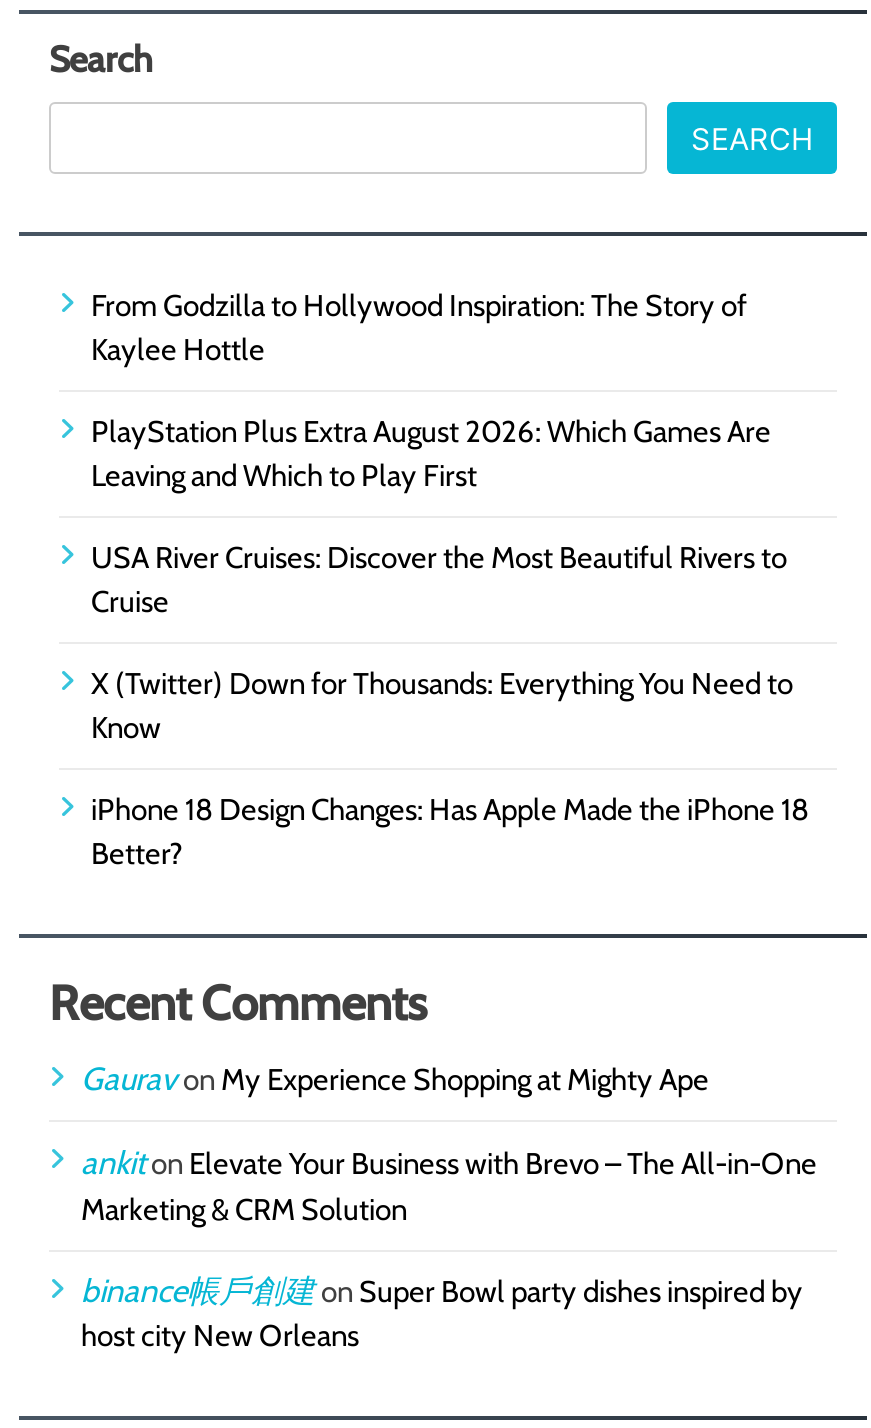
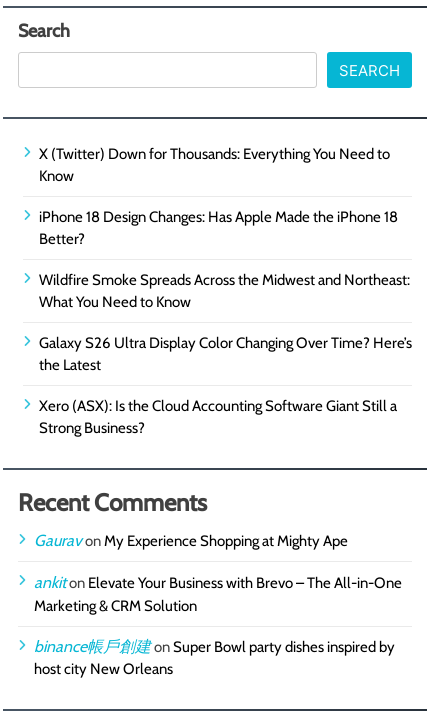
- From Godzilla to Hollywood Inspiration: The Story of
- Kaylee Hottle
- PlayStation Plus Extra August 2026: Which Games Are
- Leaving and Which to Play First
- USA River Cruises: Discover the Most Beautiful Rivers to
- Cruise

moved up: X (Twitter) Down for Thousands: Everything You Need to | Know | iPhone 18 Design Changes: Has Apple Made the iPhone 18 | Better?

+ Wildfire Smoke Spreads Across the Midwest and Northeast:
+ What You Need to Know
+ Galaxy S26 Ultra Display Color Changing Over Time? Here’s
+ the Latest
+ Xero (ASX): Is the Cloud Accounting Software Giant Still a
+ Strong Business?
